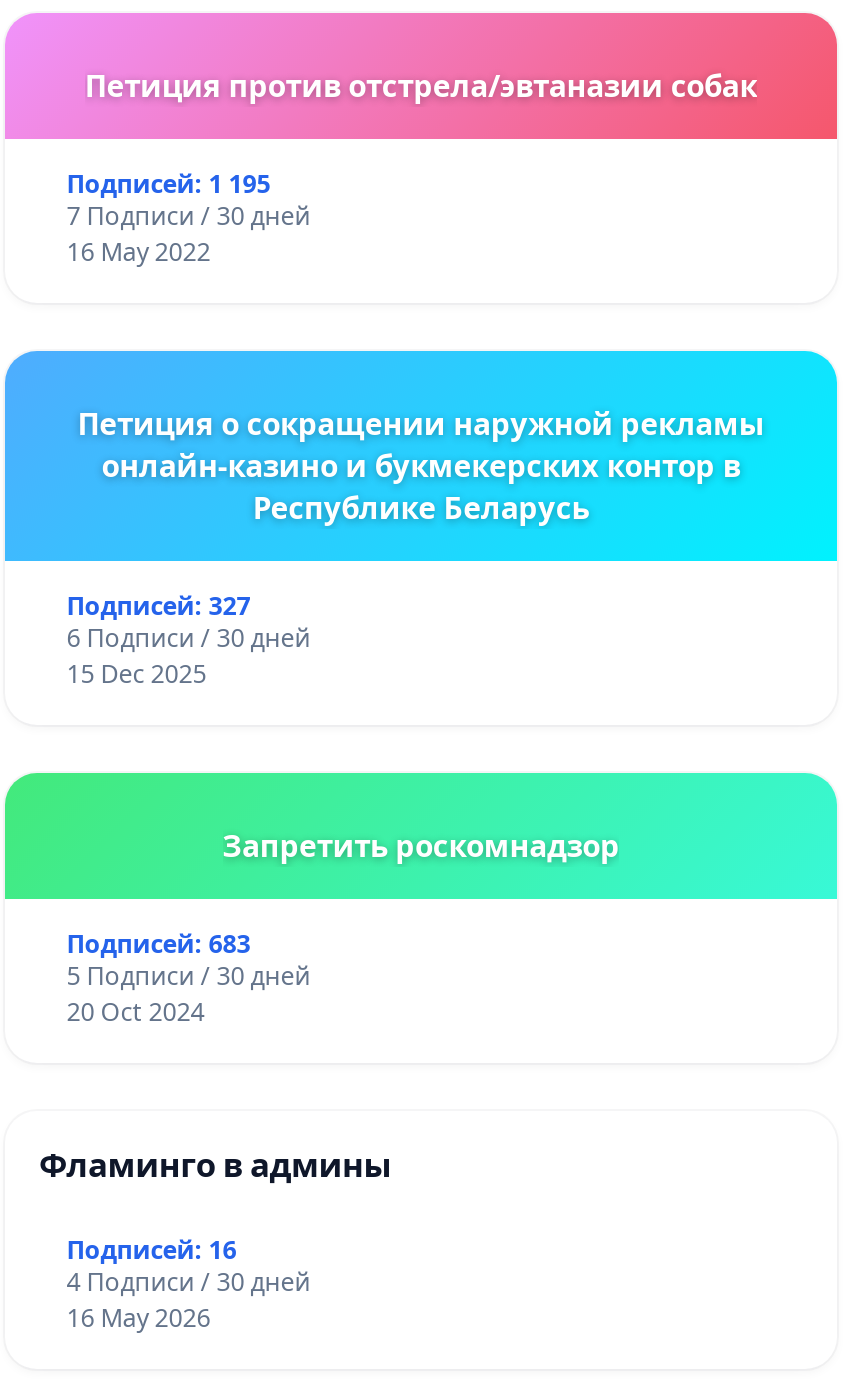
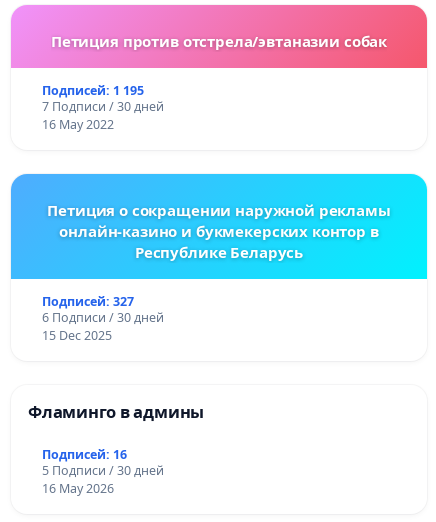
- Запретить роскомнадзор
- Подписей: 683
- 5 Подписи / 30 дней
- 20 Oct 2024

- 4 Подписи / 30 дней
+ 5 Подписи / 30 дней
